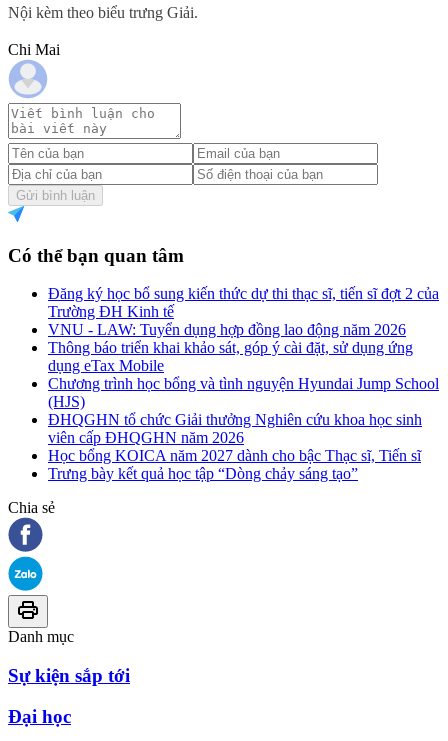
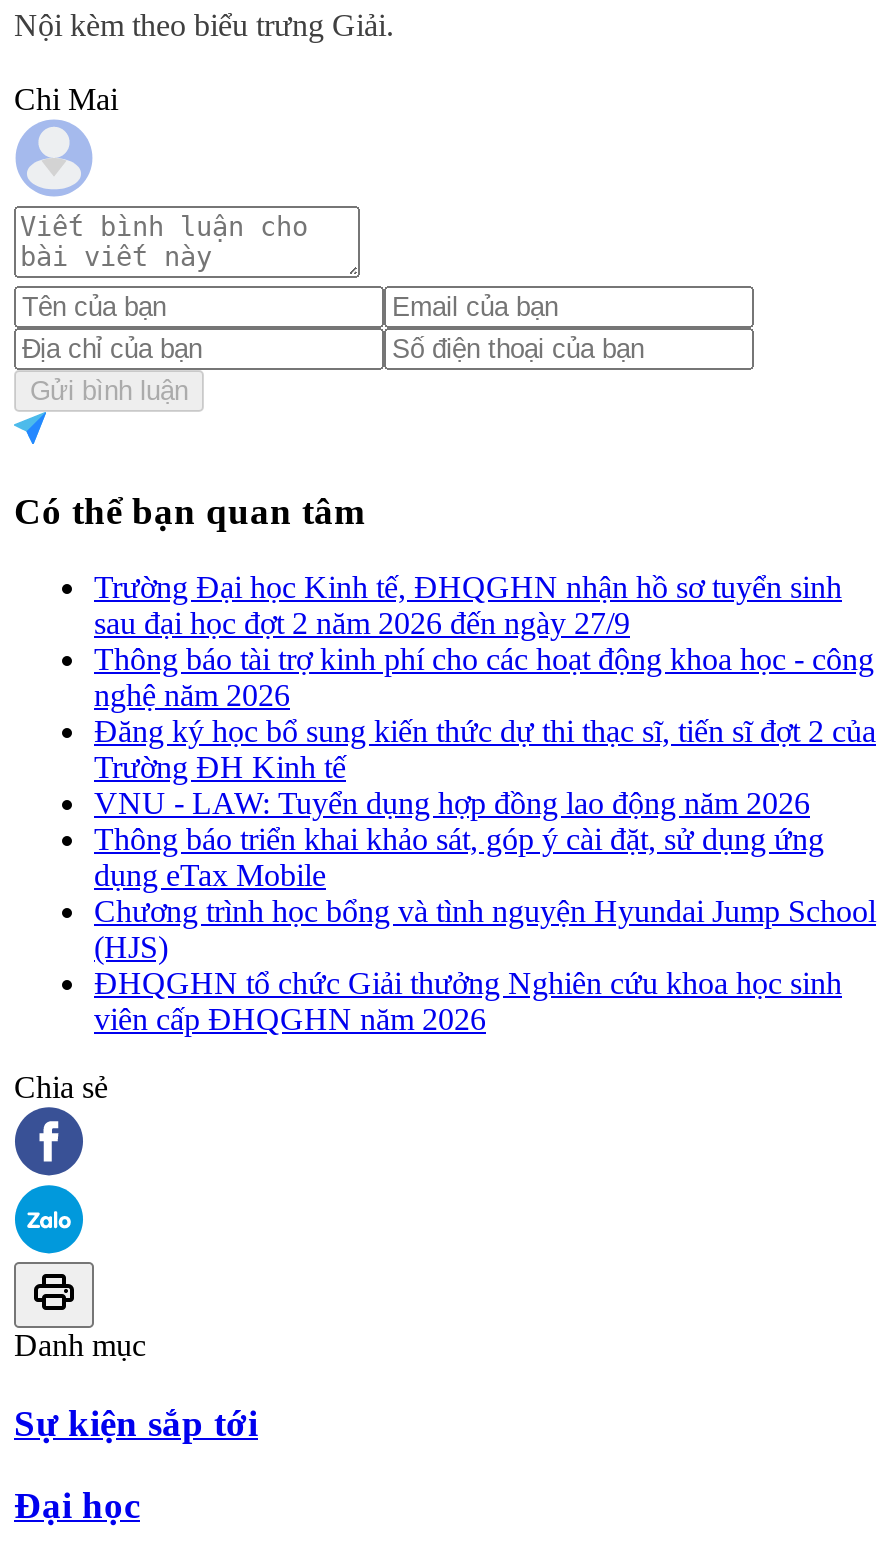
+ Trường Đại học Kinh tế, ĐHQGHN nhận hồ sơ tuyển sinh
+ sau đại học đợt 2 năm 2026 đến ngày 27/9
+ Thông báo tài trợ kinh phí cho các hoạt động khoa học - công
+ nghệ năm 2026

moved down: Đăng ký học bổ sung kiến thức dự thi thạc sĩ, tiến sĩ đợt 2 của | Trường ĐH Kinh tế | VNU - LAW: Tuyển dụng hợp đồng lao động năm 2026 | ... | ĐHQGHN tổ chức Giải thưởng Nghiên cứu khoa học sinh | viên cấp ĐHQGHN năm 2026

- Học bổng KOICA năm 2027 dành cho bậc Thạc sĩ, Tiến sĩ
- Trưng bày kết quả học tập “Dòng chảy sáng tạo”
